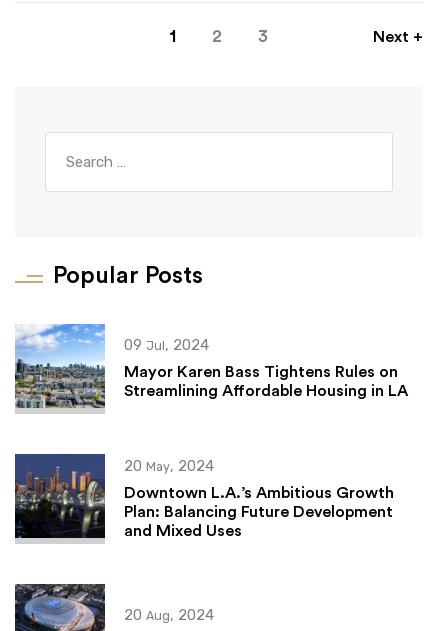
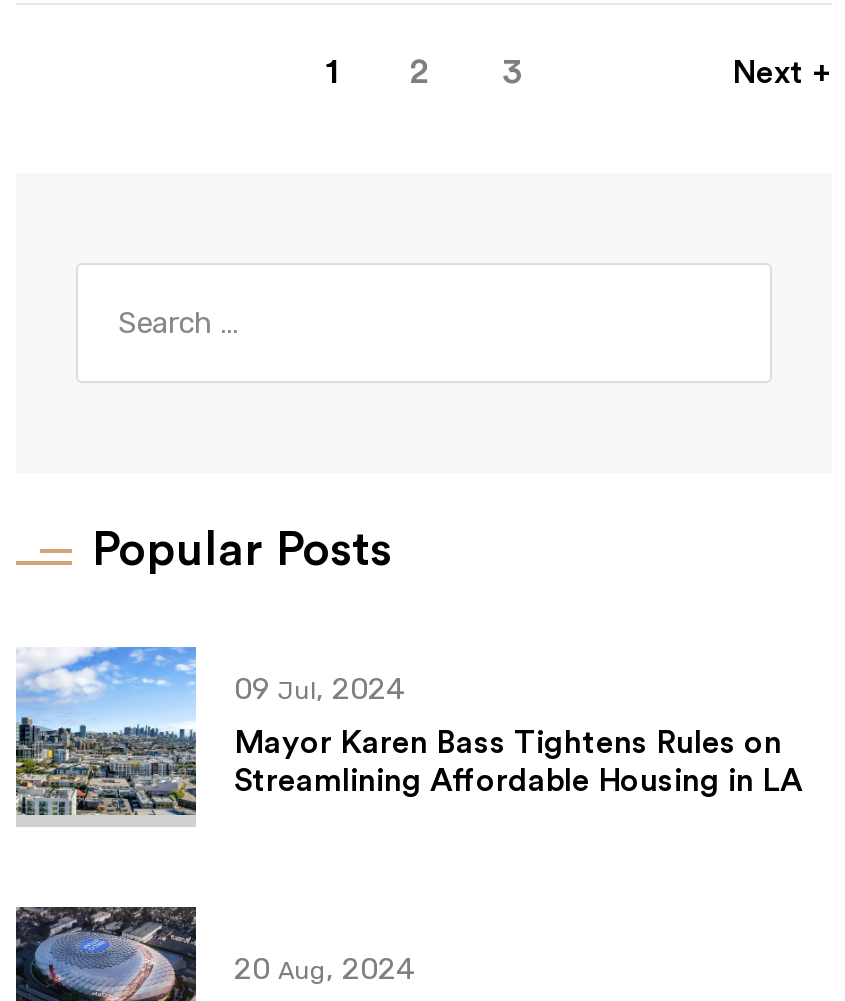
- [image]
- 20 May, 2024
- Downtown L.A.’s Ambitious Growth
- Plan: Balancing Future Development
- and Mixed Uses
